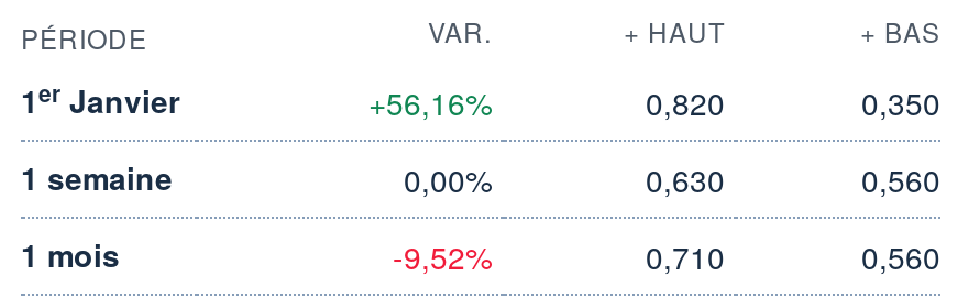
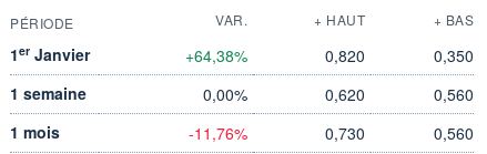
- +56,16%
+ +64,38%

- 0,630
+ 0,620

- -9,52%
+ -11,76%

- 0,710
+ 0,730
